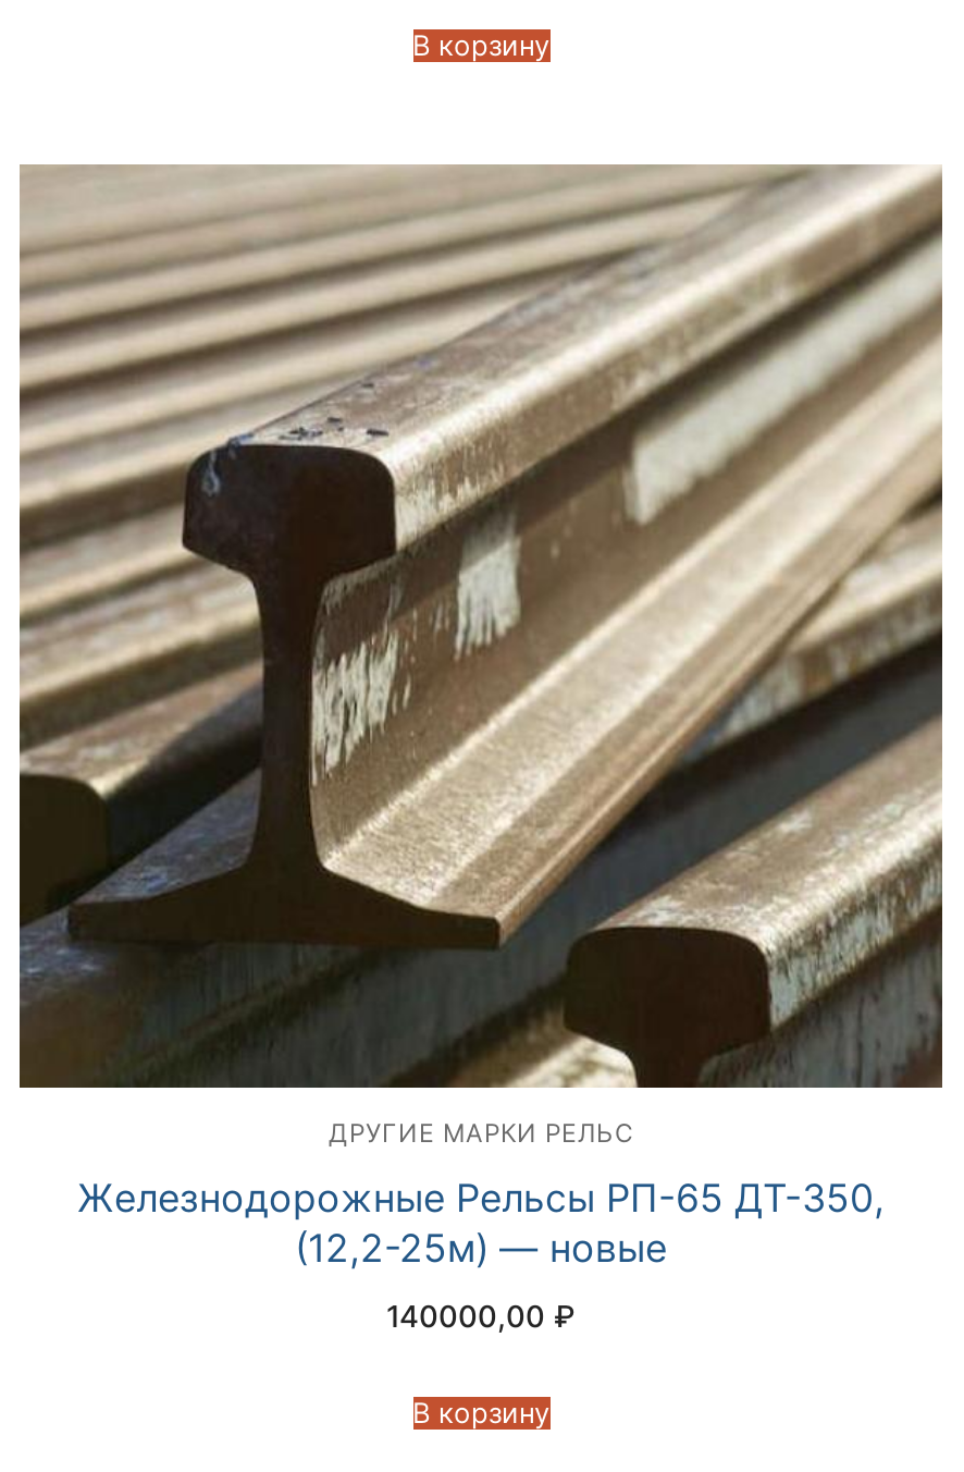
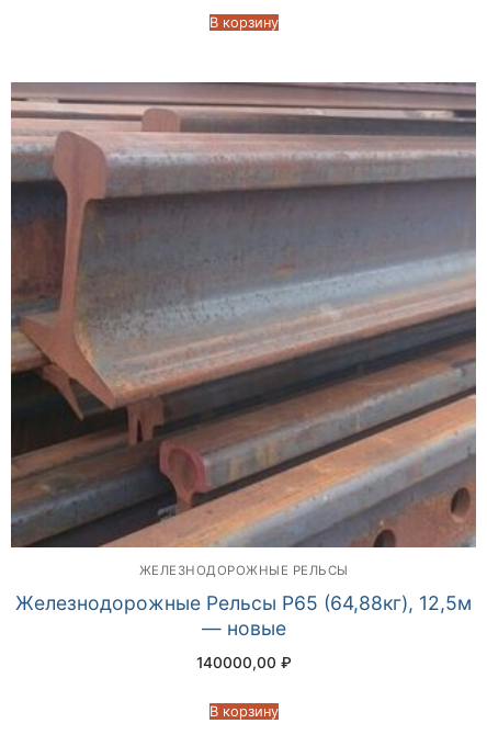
- [image]
- ДРУГИЕ МАРКИ РЕЛЬС
+ [image]
+ ЖЕЛЕЗНОДОРОЖНЫЕ РЕЛЬСЫ

- Железнодорожные Рельсы РП-65 ДТ-350,
- (12,2-25м) — новые
+ Железнодорожные Рельсы Р65 (64,88кг), 12,5м
+ — новые
